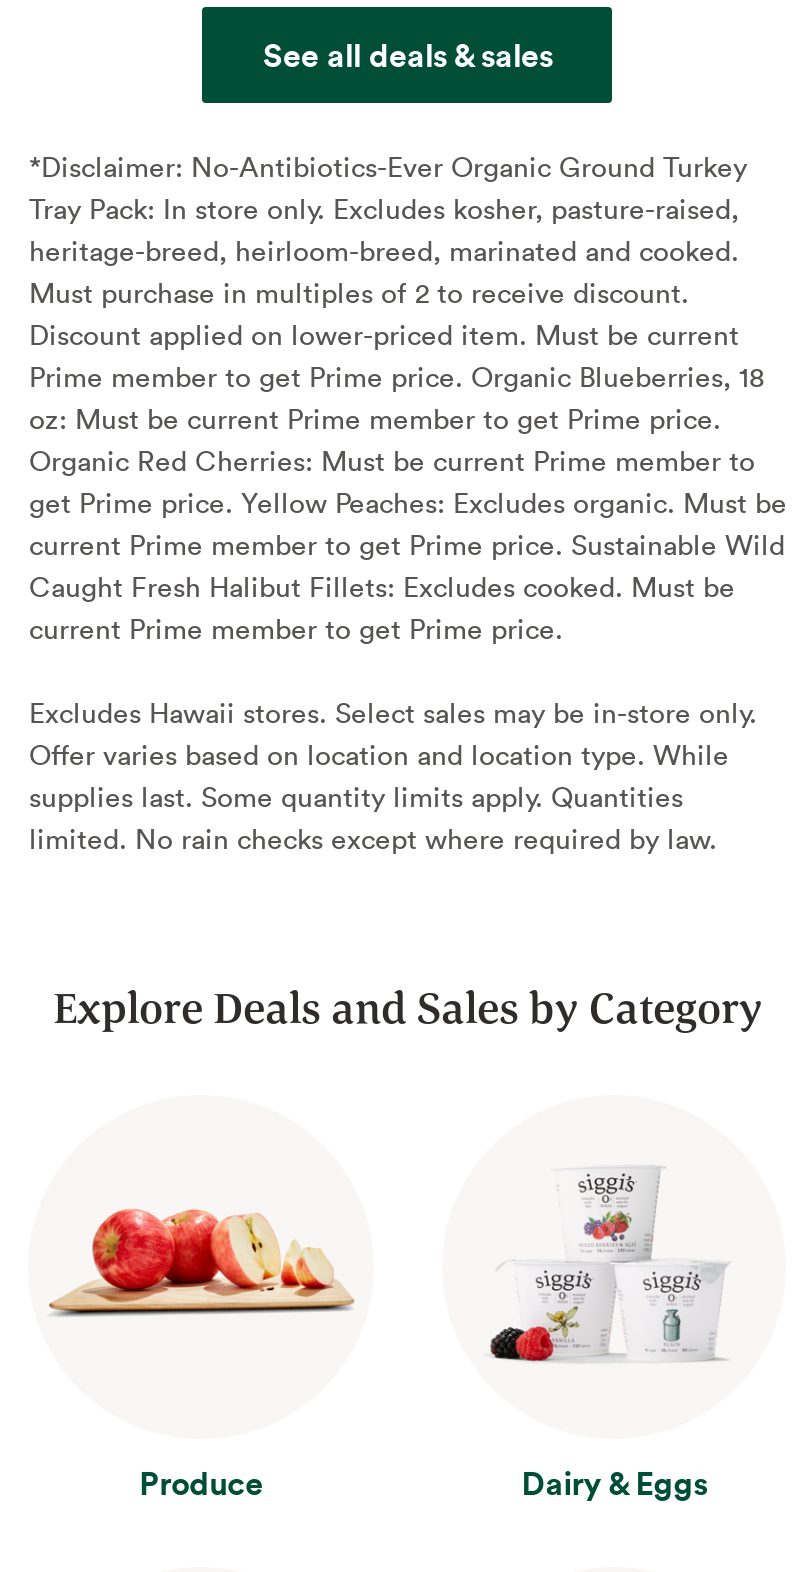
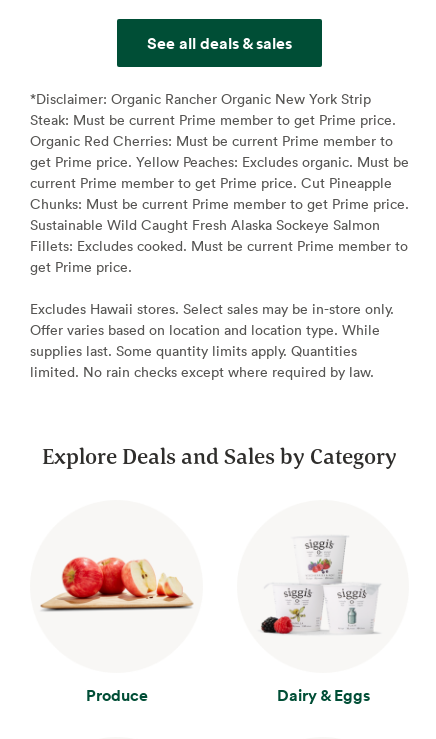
- *Disclaimer: No-Antibiotics-Ever Organic Ground Turkey
- Tray Pack: In store only. Excludes kosher, pasture-raised,
- heritage-breed, heirloom-breed, marinated and cooked.
- Must purchase in multiples of 2 to receive discount.
- Discount applied on lower-priced item. Must be current
- Prime member to get Prime price. Organic Blueberries, 18
- oz: Must be current Prime member to get Prime price.
+ *Disclaimer: Organic Rancher Organic New York Strip
+ Steak: Must be current Prime member to get Prime price.

moved up: Organic Red Cherries: Must be current Prime member to | get Prime price. Yellow Peaches: Excludes organic. Must be

- current Prime member to get Prime price. Sustainable Wild
- Caught Fresh Halibut Fillets: Excludes cooked. Must be
- current Prime member to get Prime price.
+ current Prime member to get Prime price. Cut Pineapple
+ Chunks: Must be current Prime member to get Prime price.
+ Sustainable Wild Caught Fresh Alaska Sockeye Salmon
+ Fillets: Excludes cooked. Must be current Prime member to
+ get Prime price.
